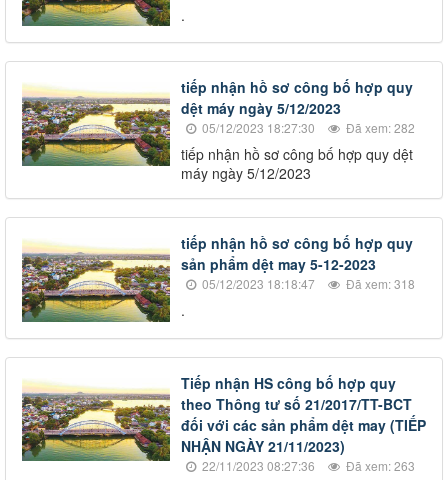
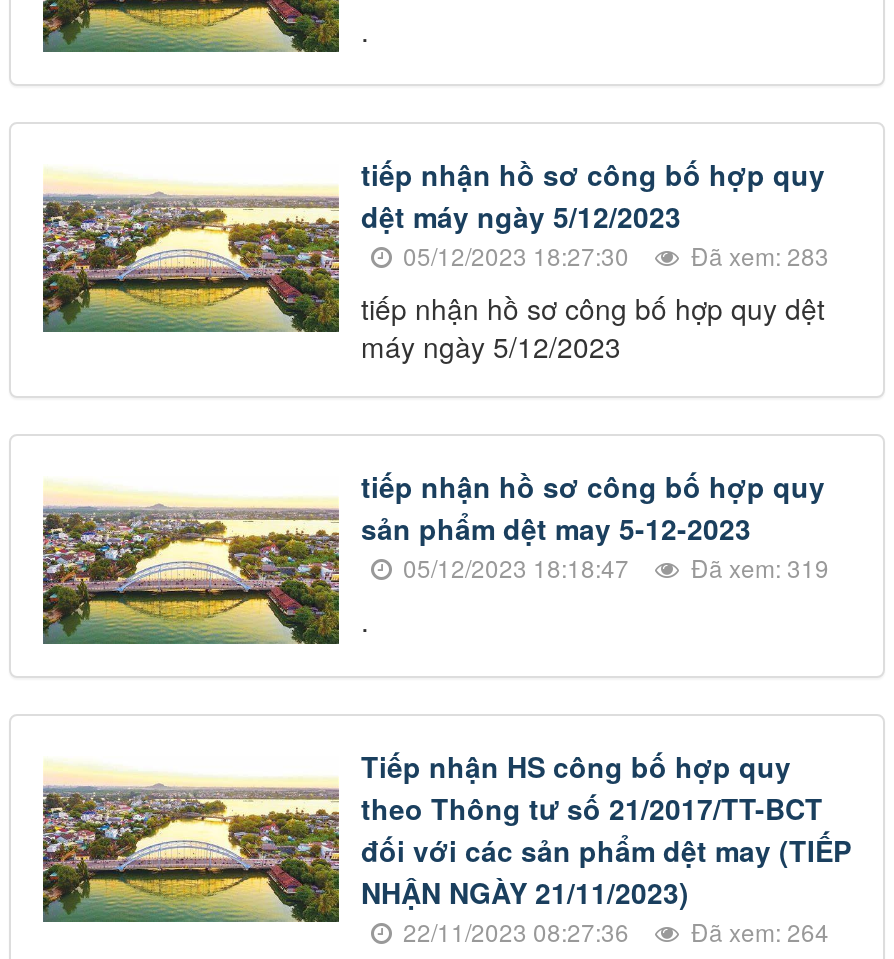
- 05/12/2023 18:27:30 Đã xem: 282
+ 05/12/2023 18:27:30 Đã xem: 283

- 05/12/2023 18:18:47 Đã xem: 318
+ 05/12/2023 18:18:47 Đã xem: 319

- 22/11/2023 08:27:36 Đã xem: 263
+ 22/11/2023 08:27:36 Đã xem: 264
